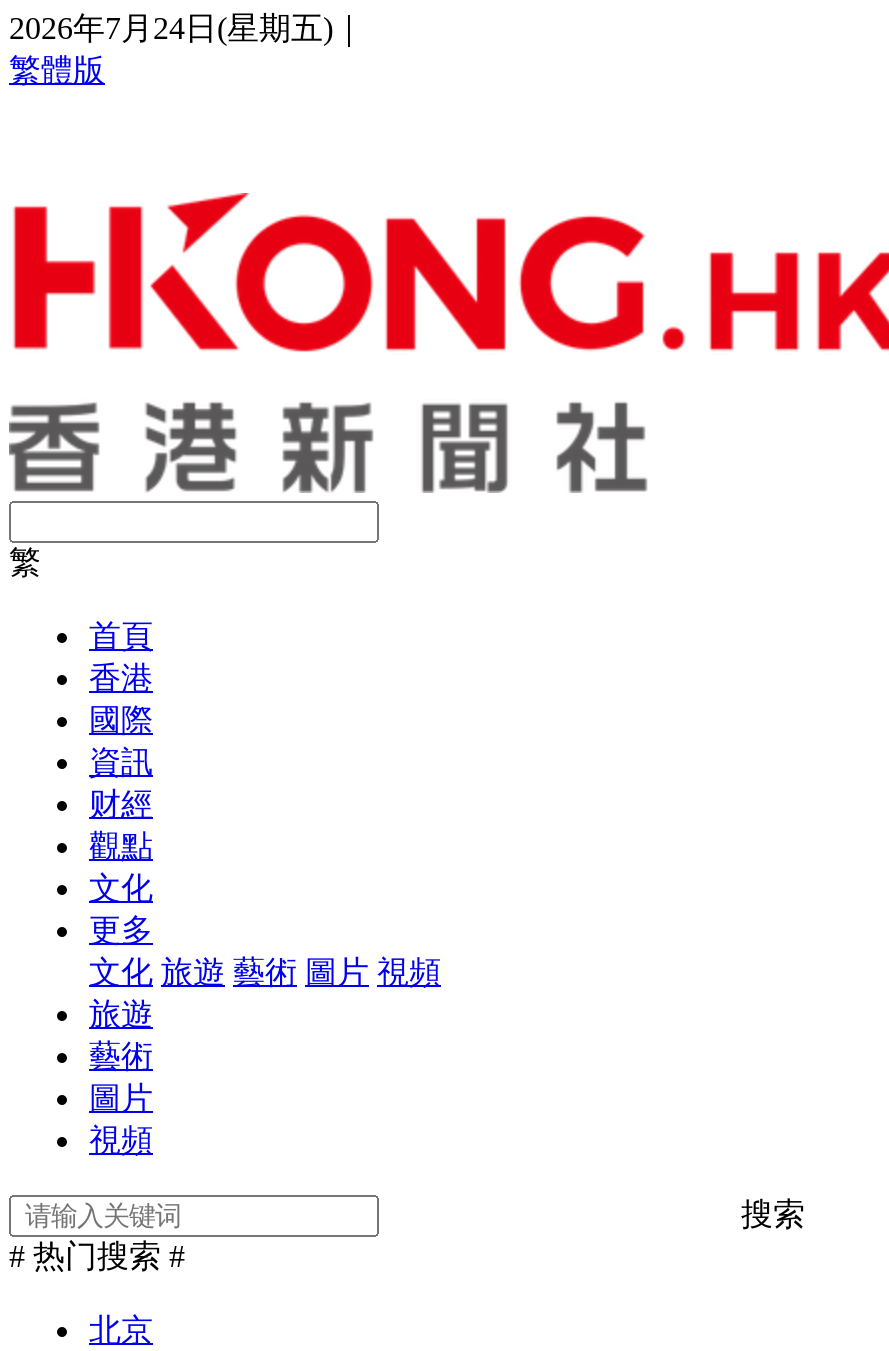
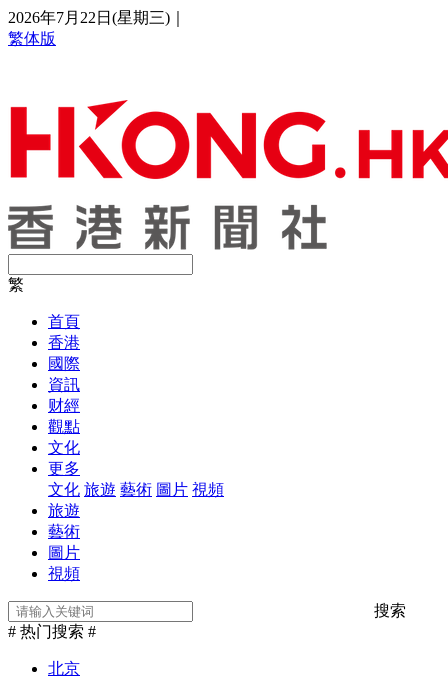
- 2026年7月24日(星期五)｜
+ 2026年7月22日(星期三)｜

- 繁體版
+ 繁体版
